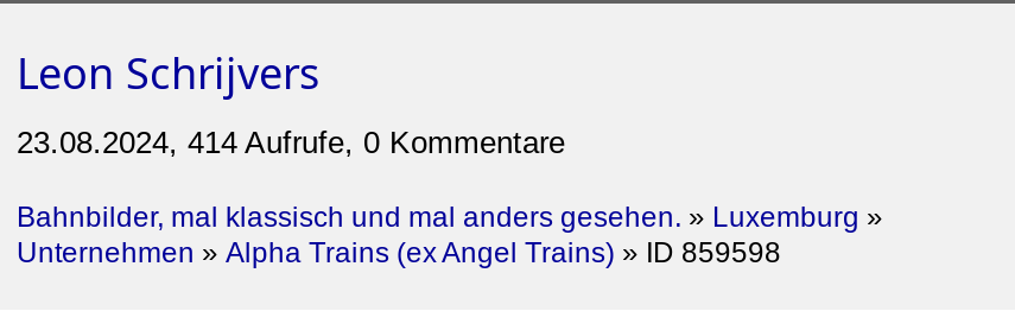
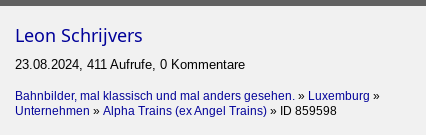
- 23.08.2024, 414 Aufrufe, 0 Kommentare
+ 23.08.2024, 411 Aufrufe, 0 Kommentare
